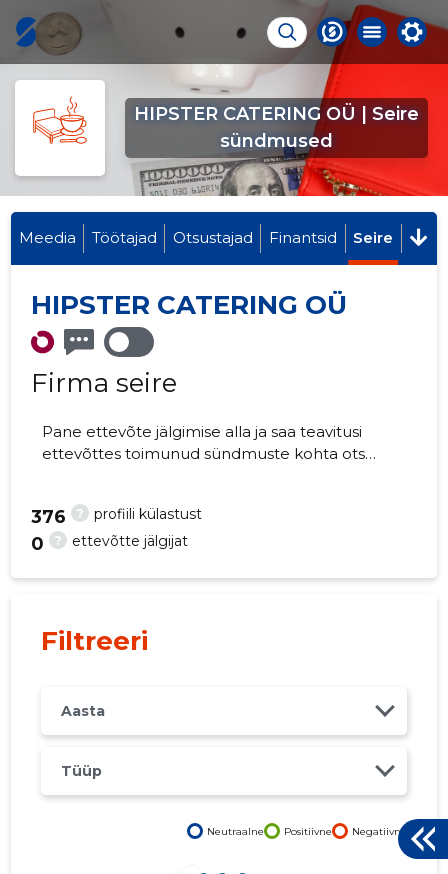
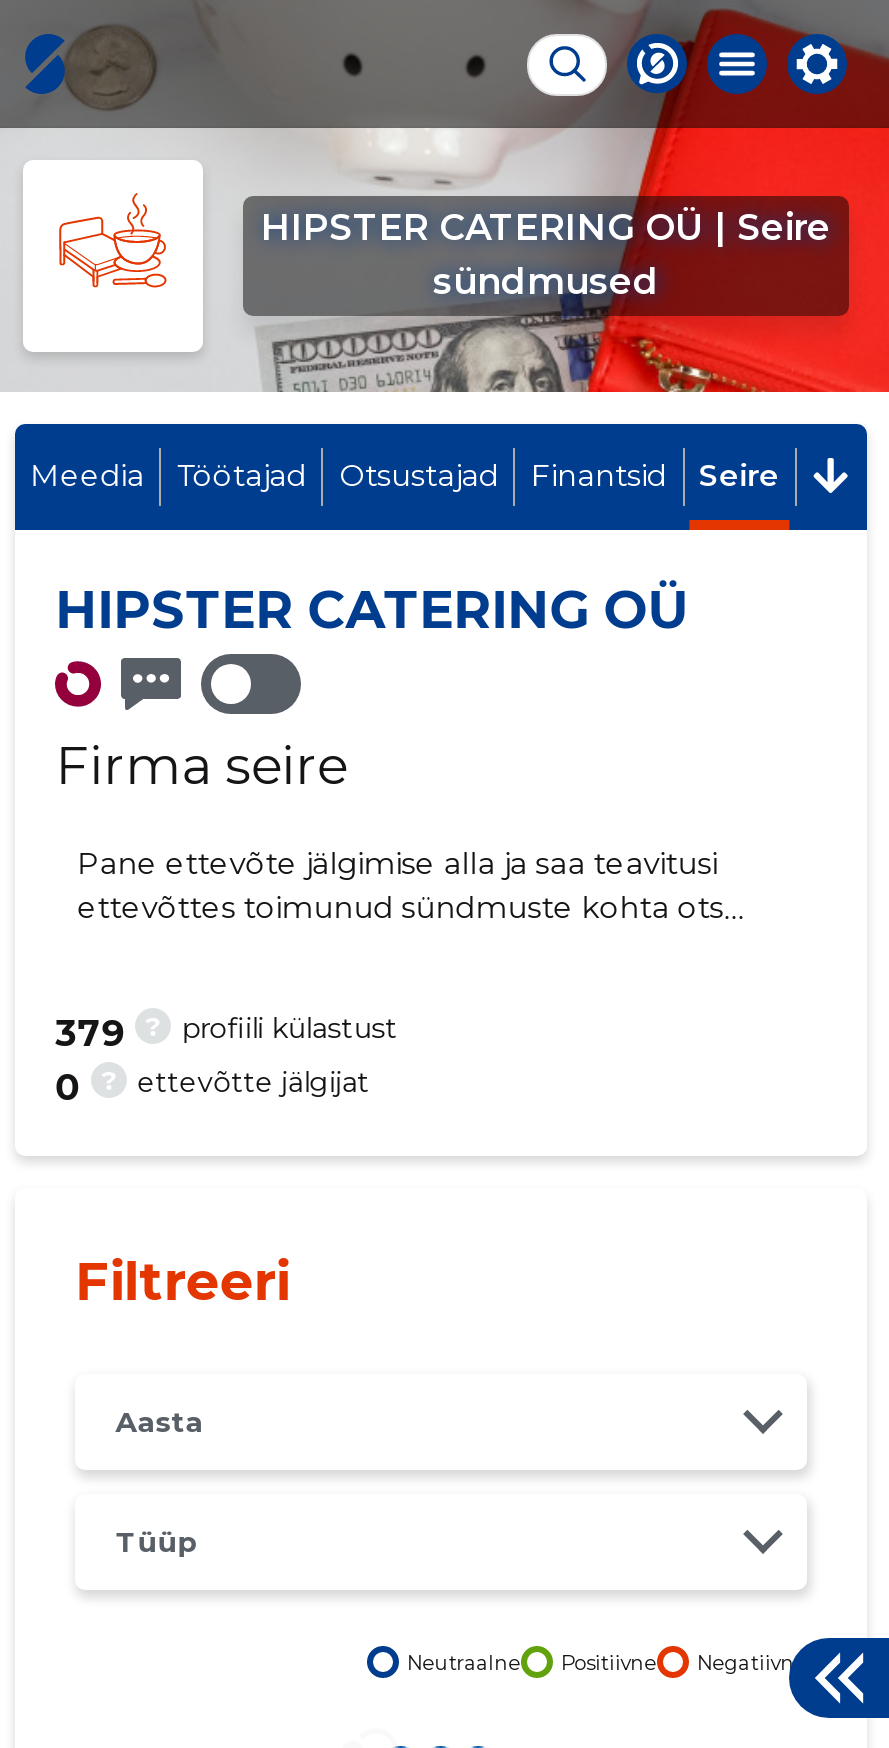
- 376
+ 379
